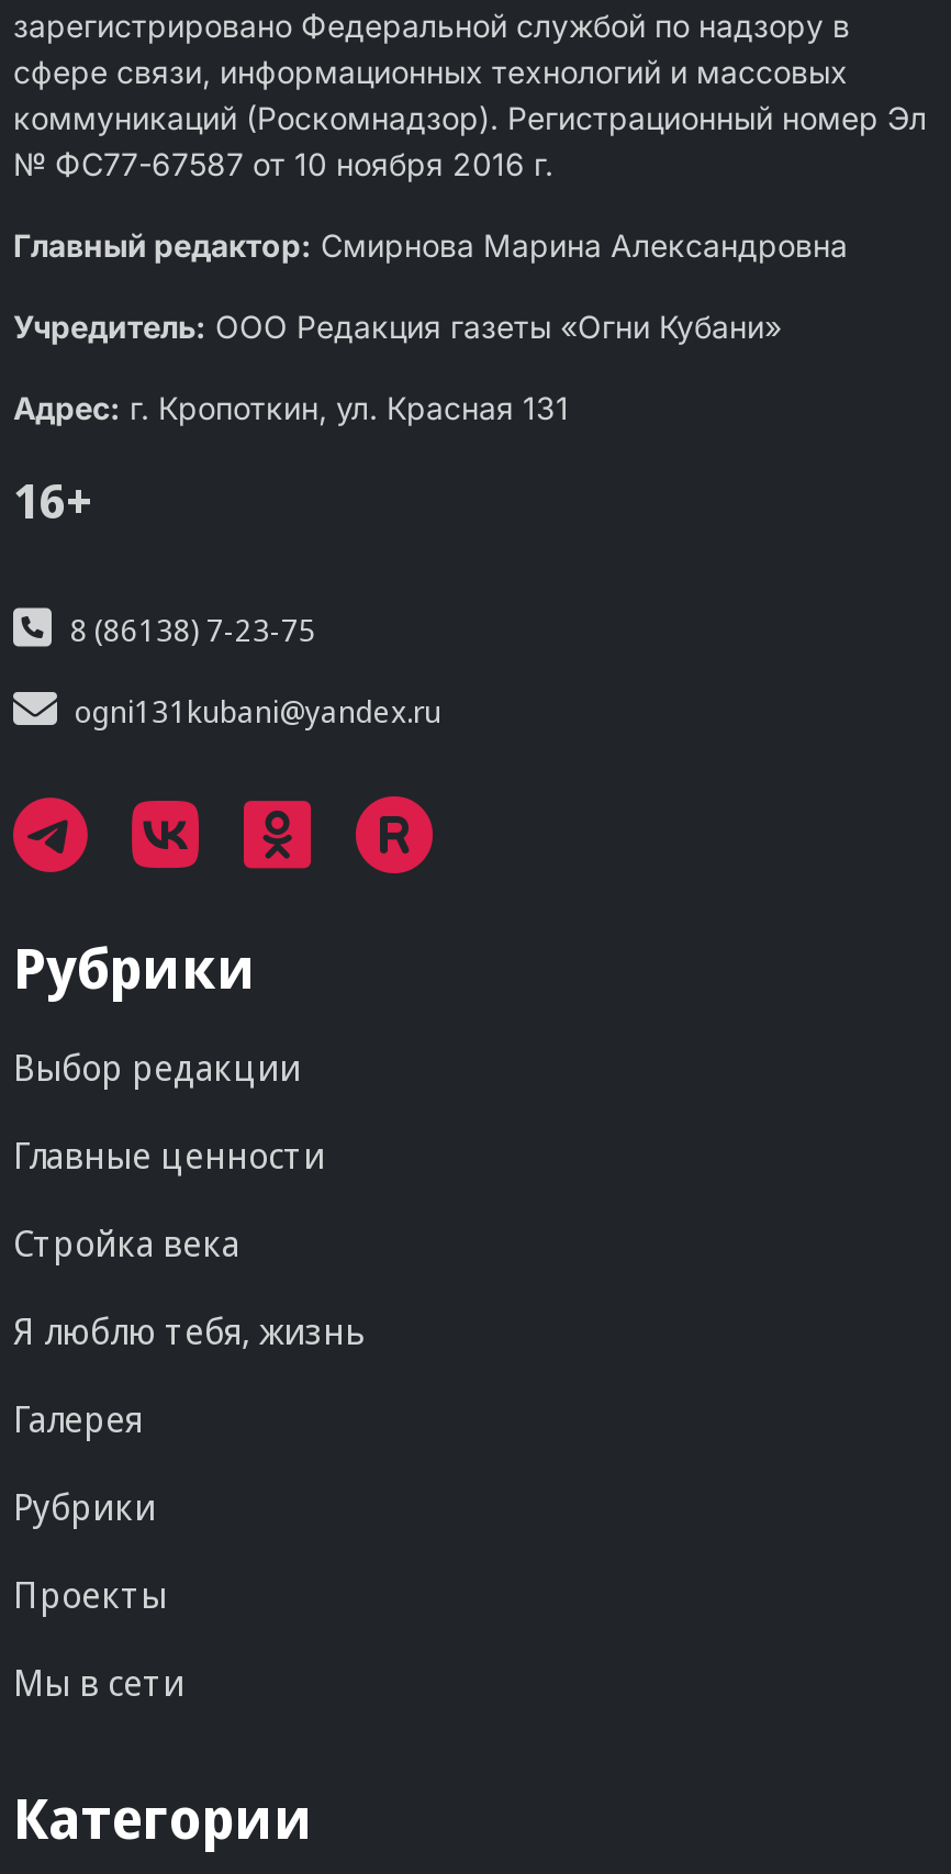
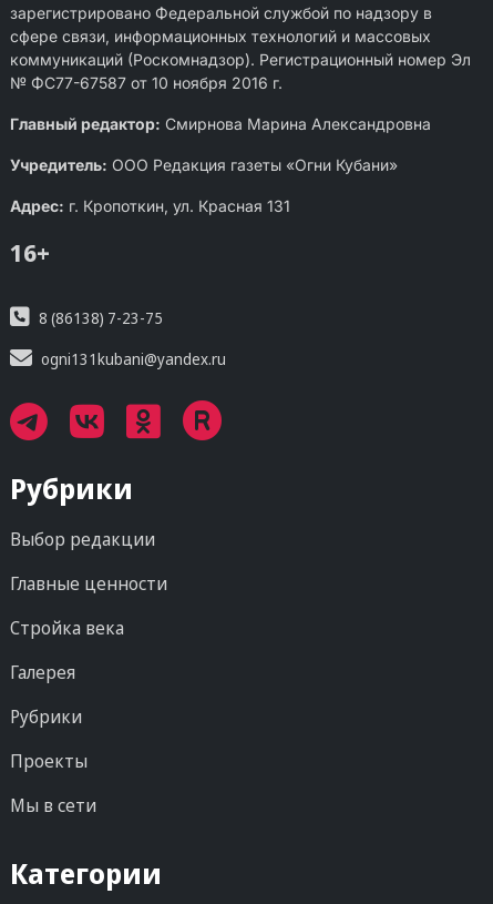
- Я люблю тебя, жизнь
